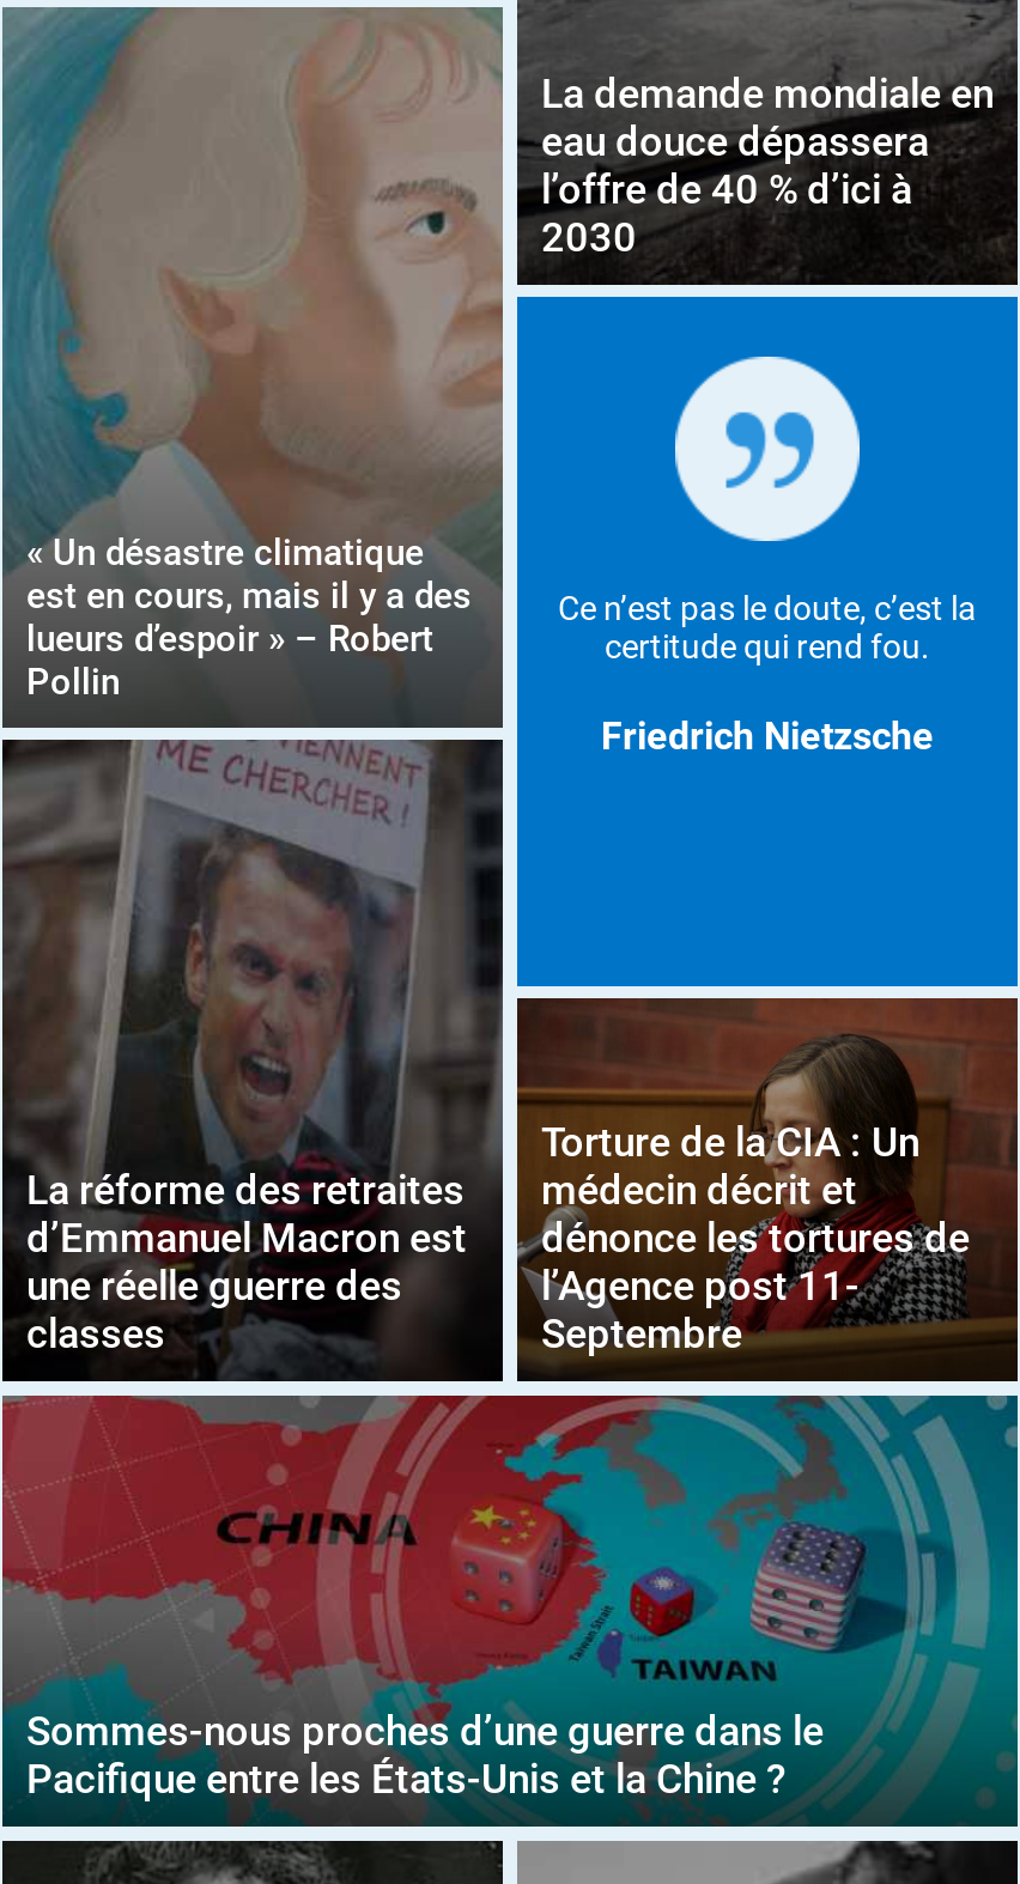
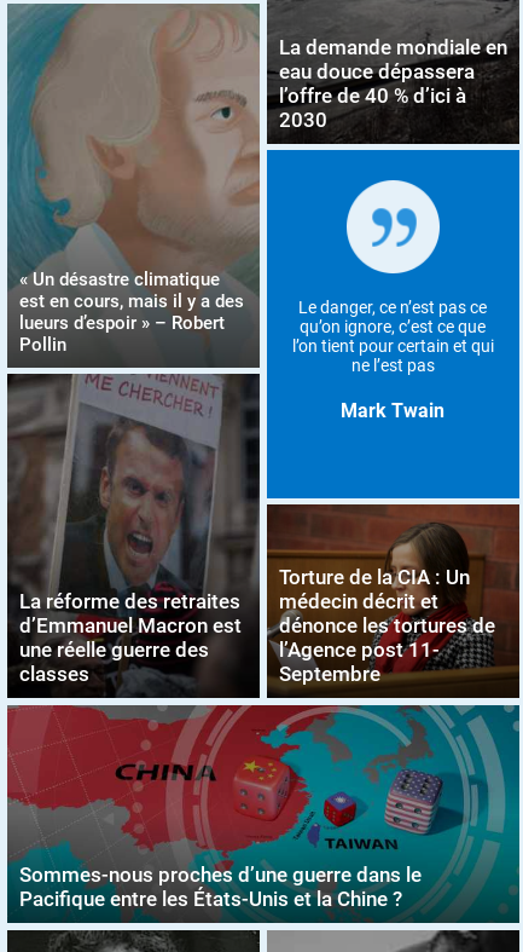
- Ce n’est pas le doute, c’est la
- certitude qui rend fou.
+ Le danger, ce n’est pas ce
+ qu’on ignore, c’est ce que
+ l’on tient pour certain et qui
+ ne l’est pas

- Friedrich Nietzsche
+ Mark Twain
